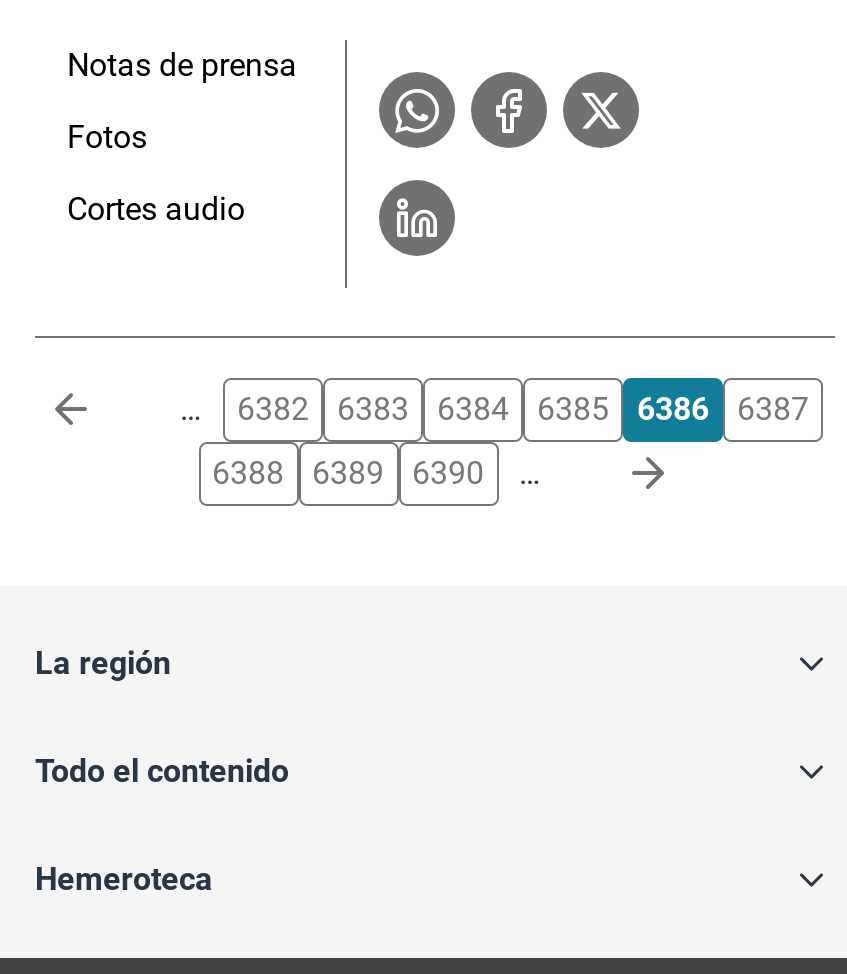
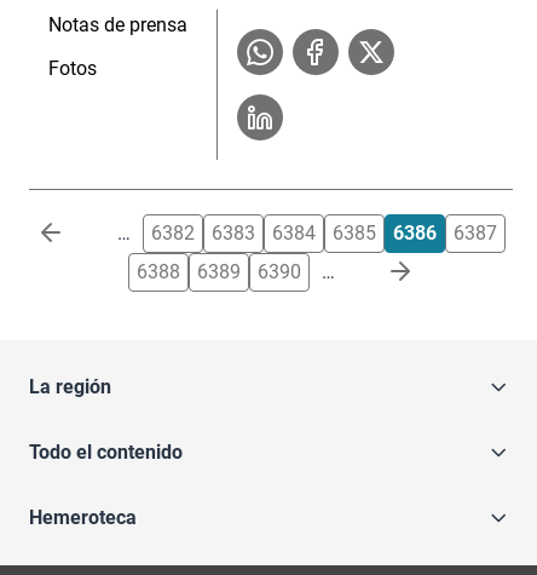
- Cortes audio
